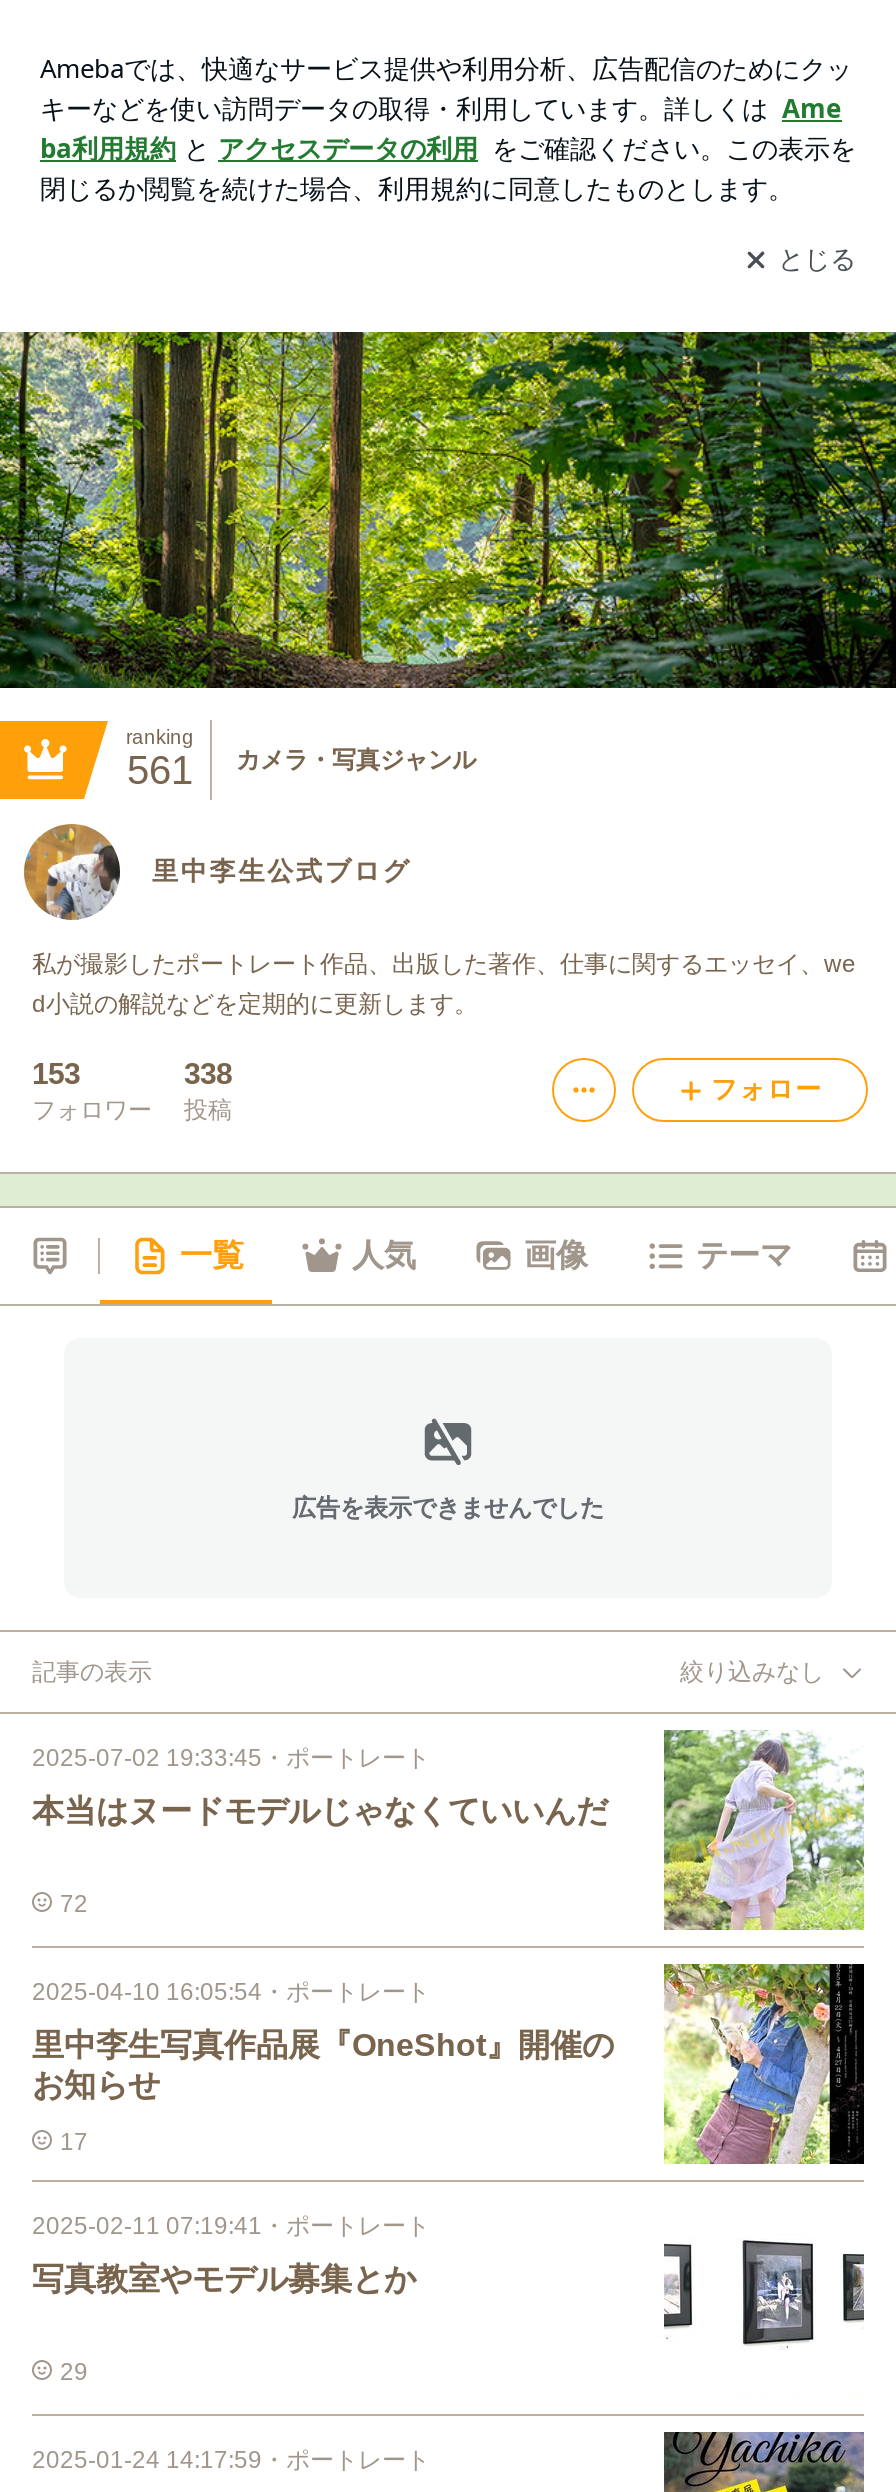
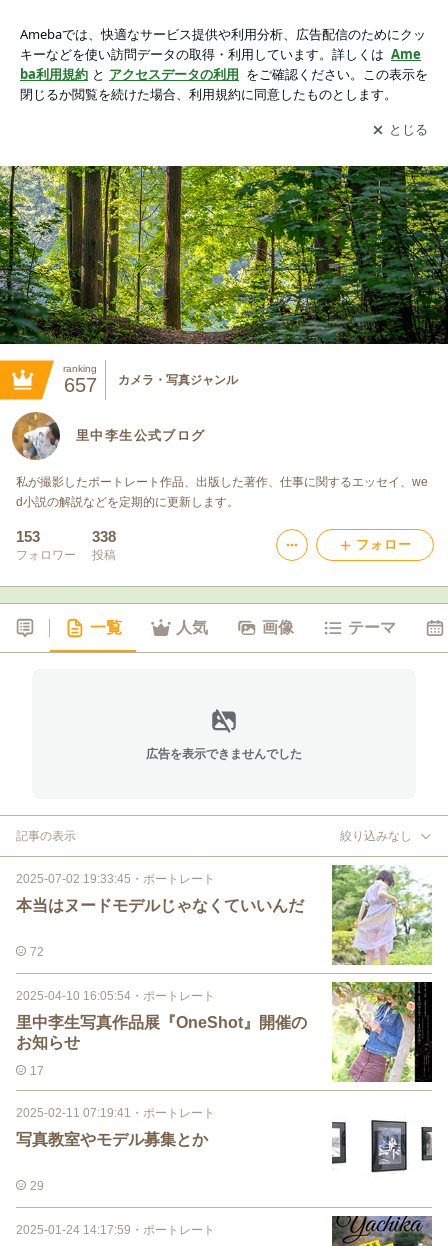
- 561 カメラ・写真ジャンル
+ 657 カメラ・写真ジャンル
